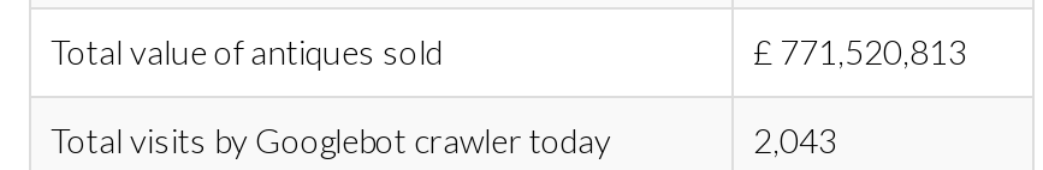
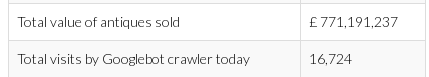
- £771,520,813
+ £771,191,237

- 2,043
+ 16,724
